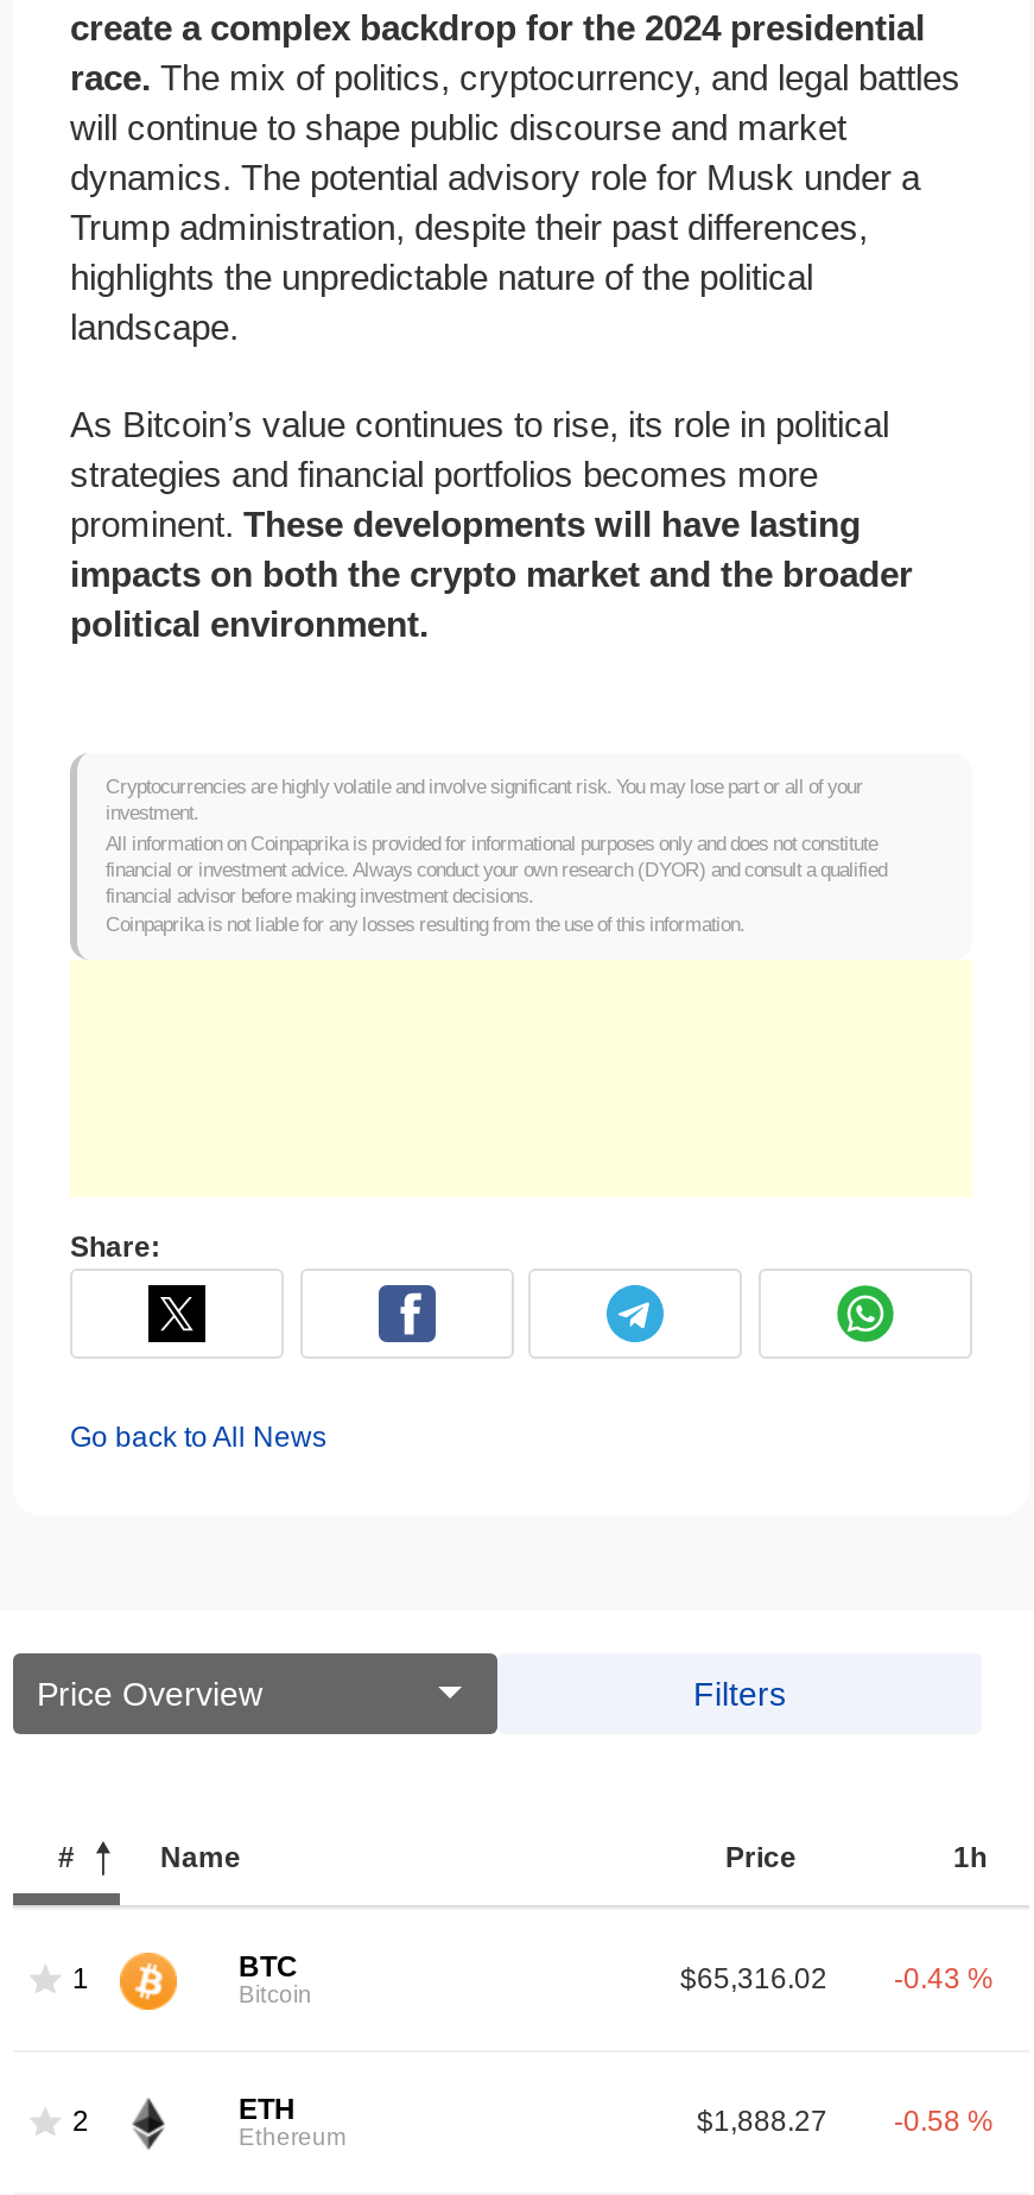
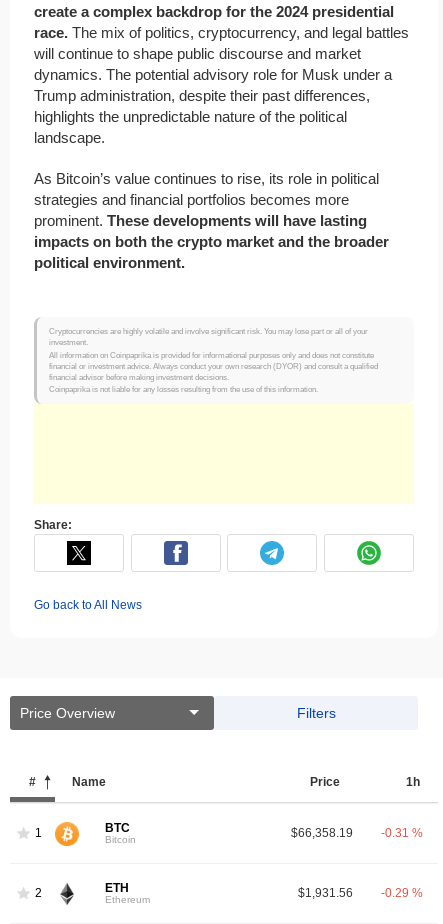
- $65,316.02
+ $66,358.19

- -0.43 %
+ -0.31 %

- $1,888.27
+ $1,931.56

- -0.58 %
+ -0.29 %
